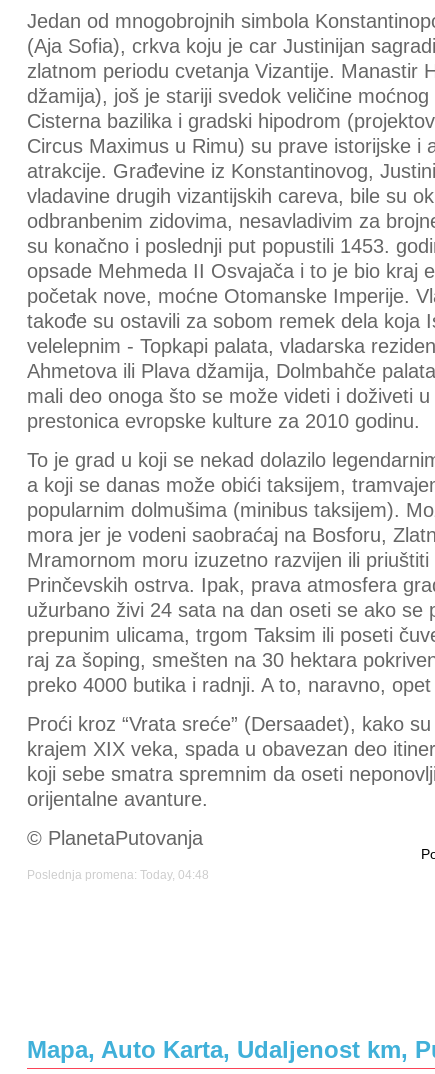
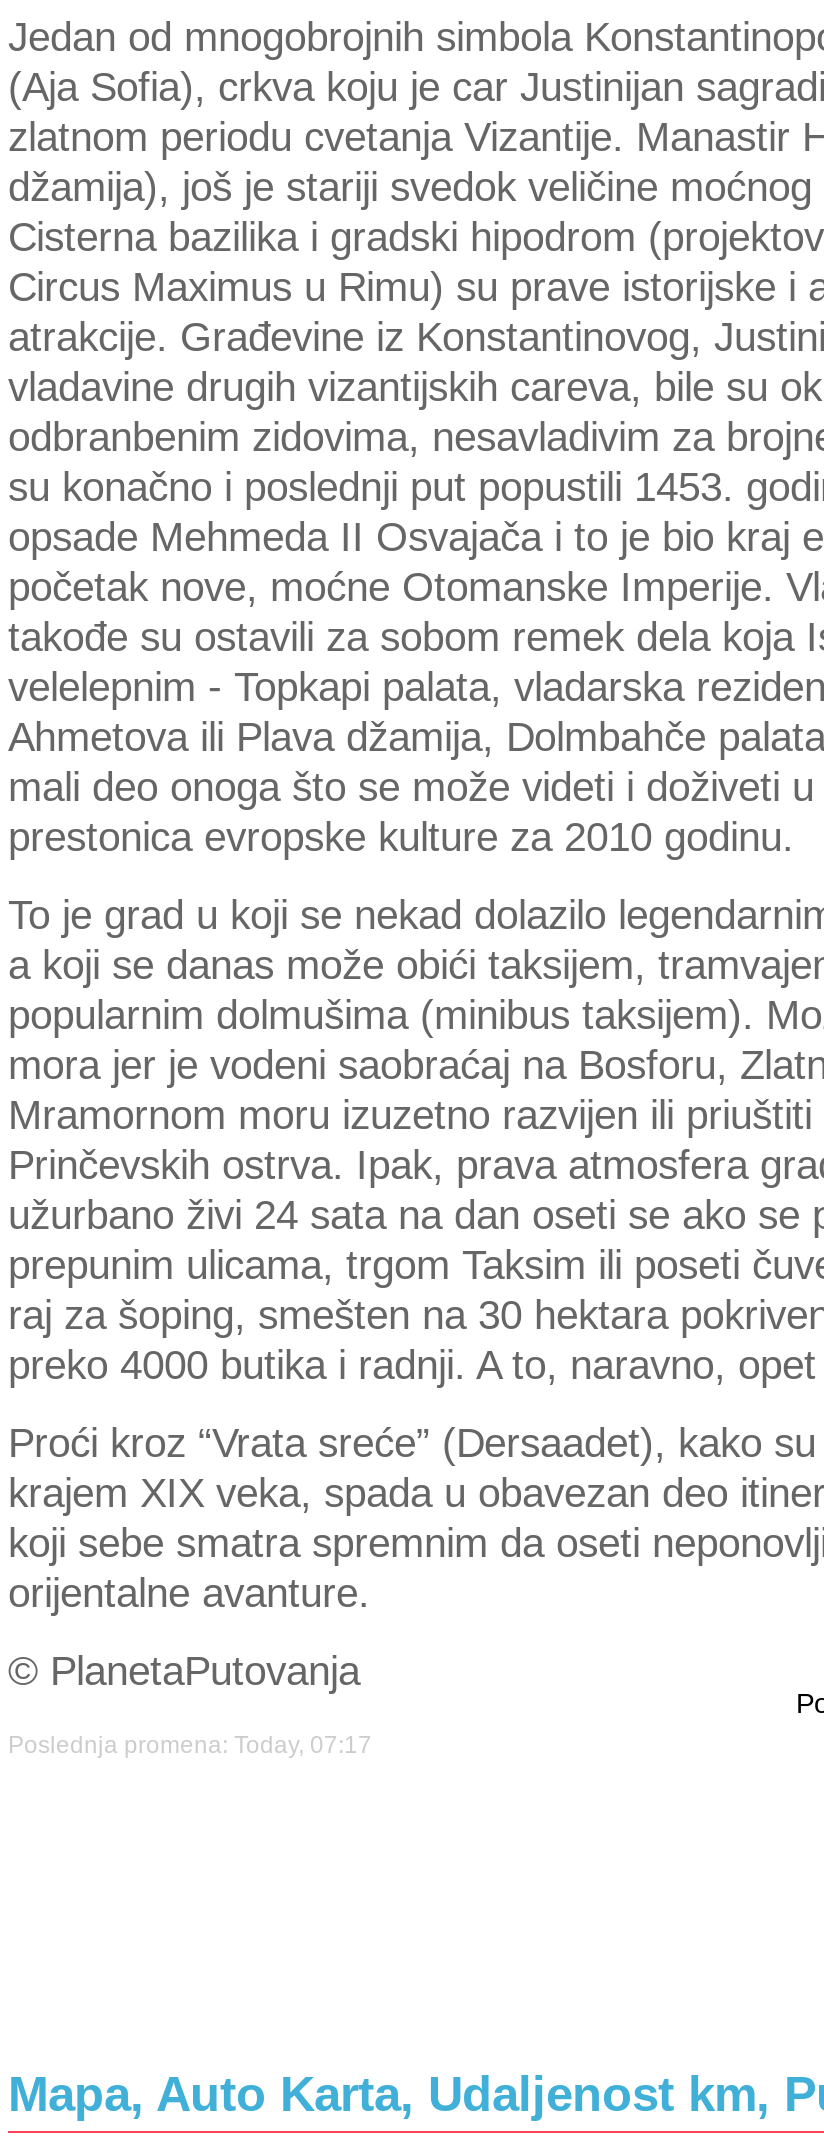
- Poslednja promena: Today, 04:48
+ Poslednja promena: Today, 07:17
